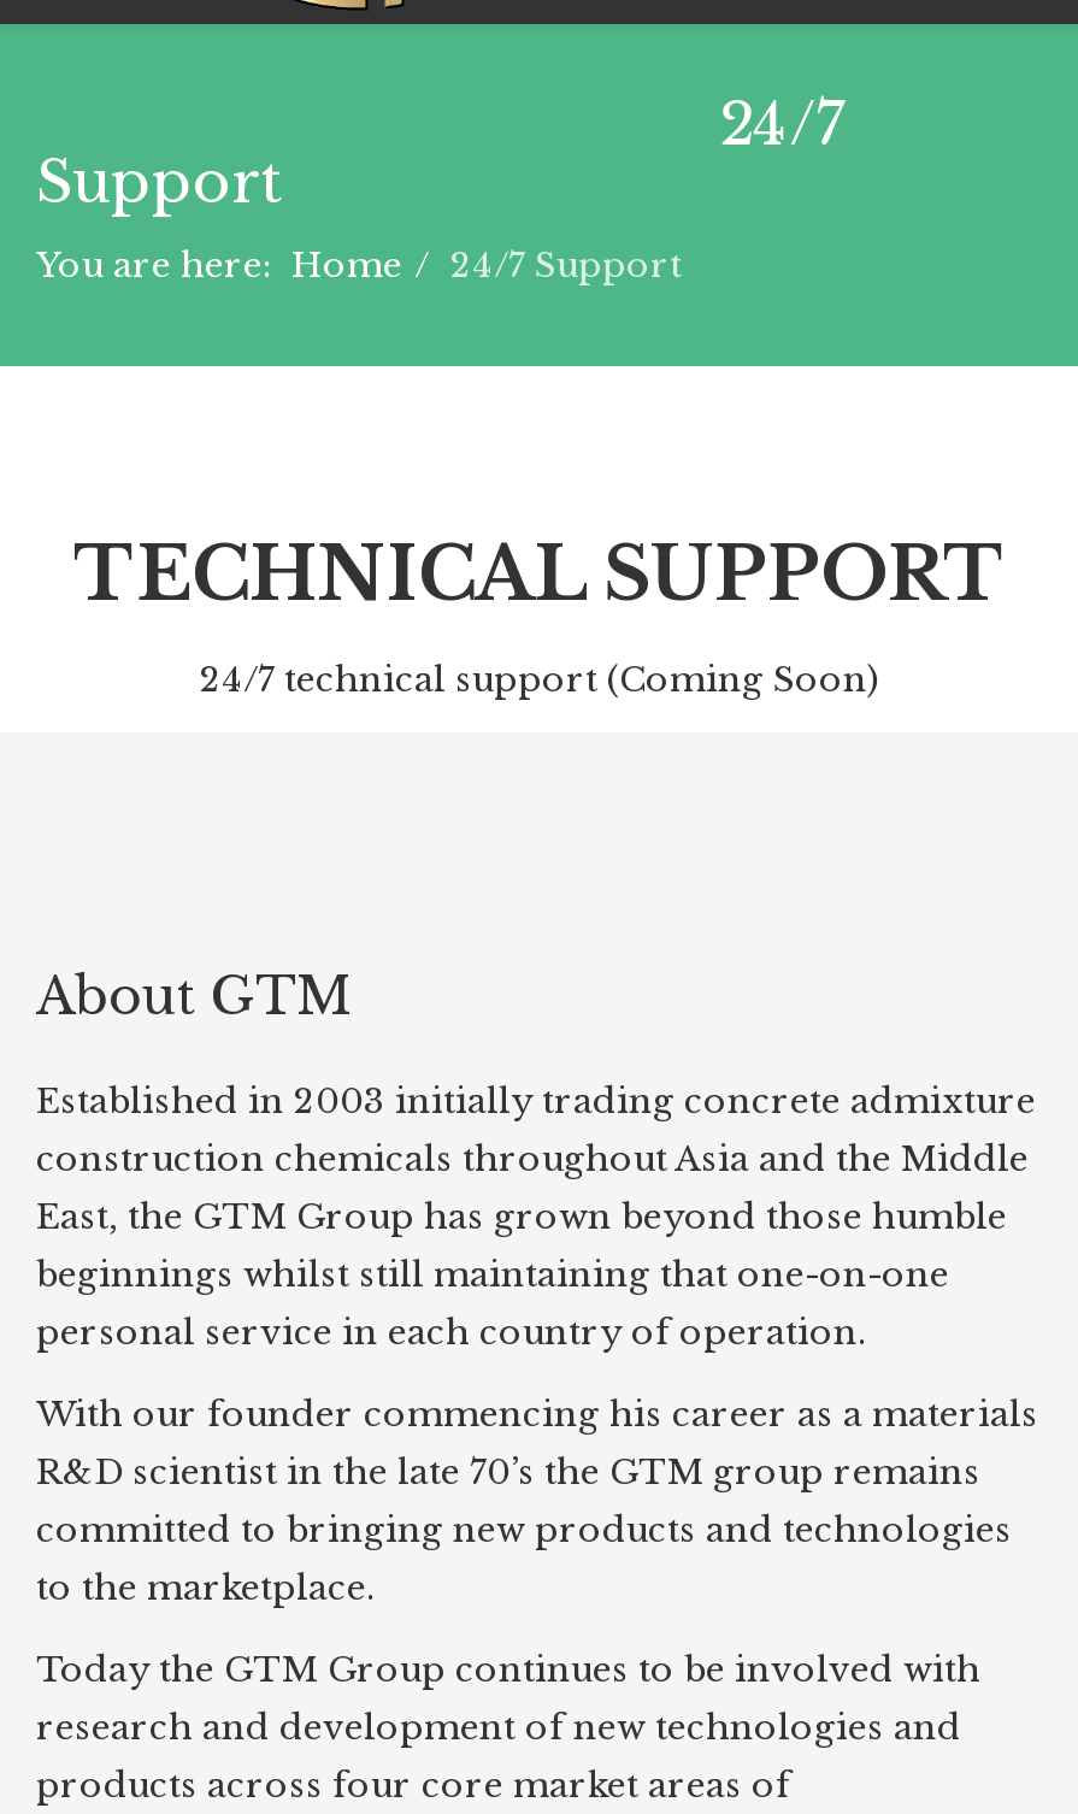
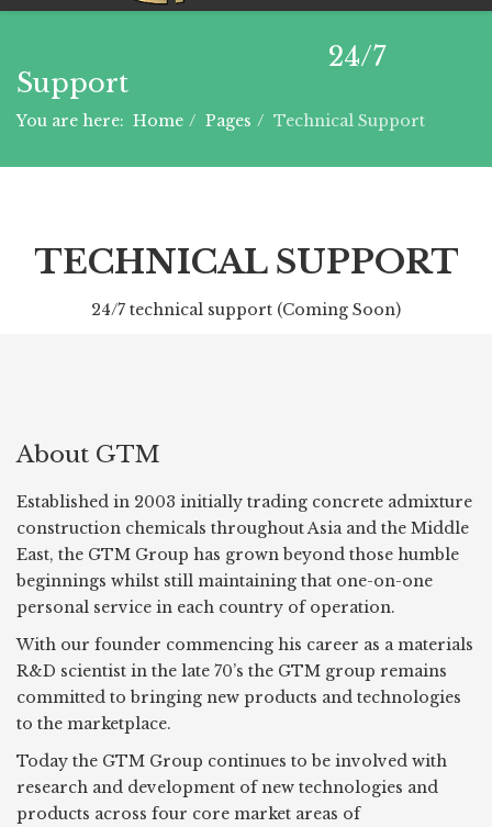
- 24/7 Support
+ Pages
+ Technical Support
